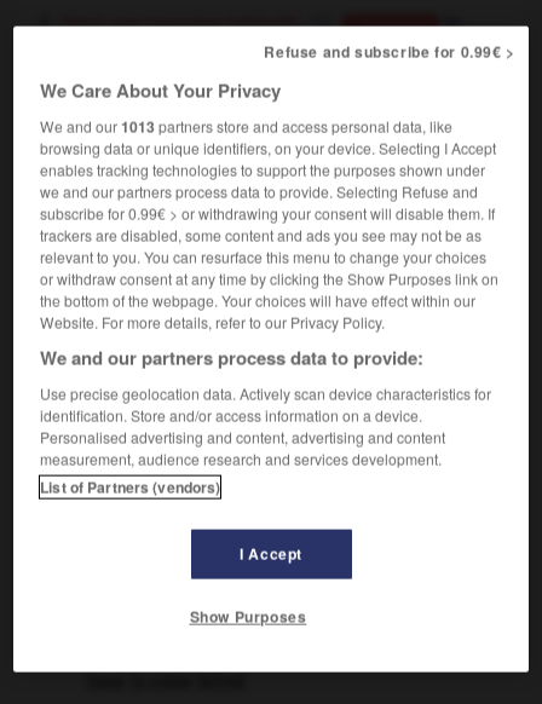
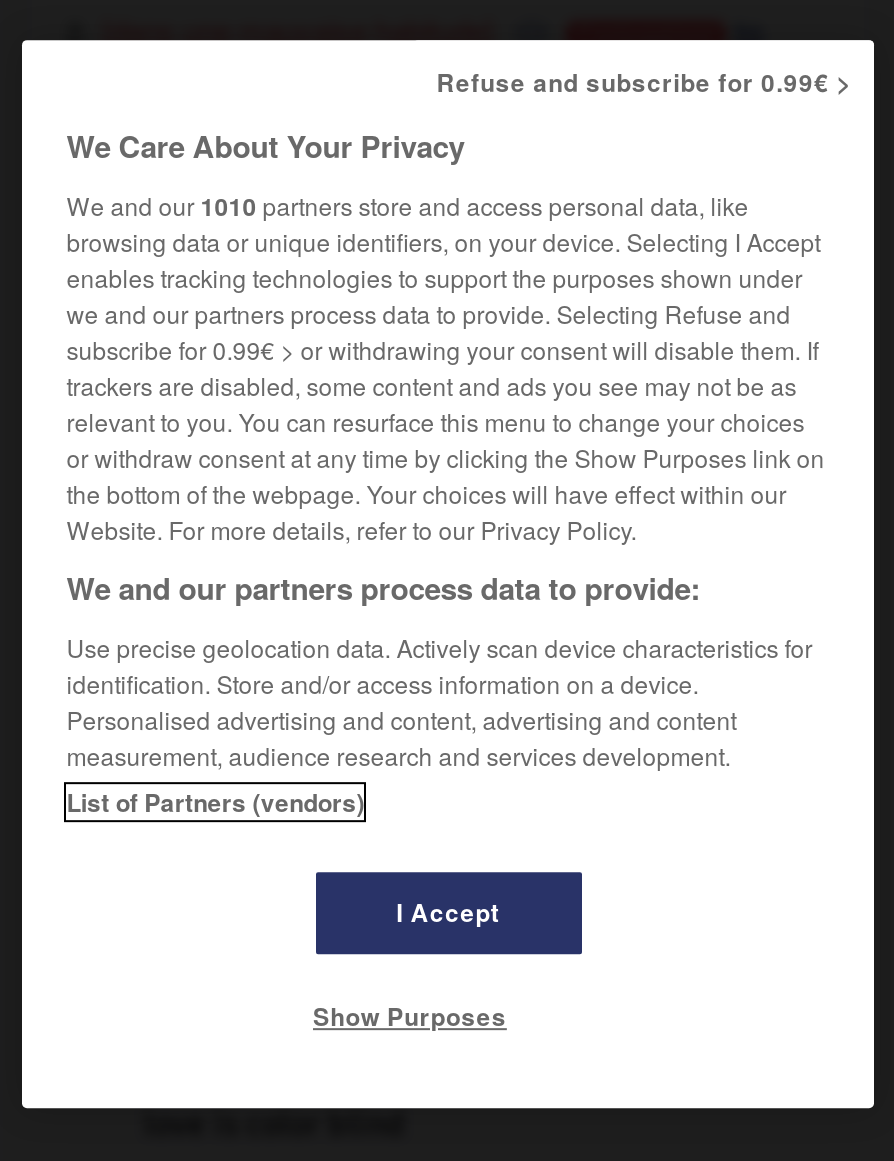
- We and our 1013 partners store and access personal data, like
+ We and our 1010 partners store and access personal data, like
